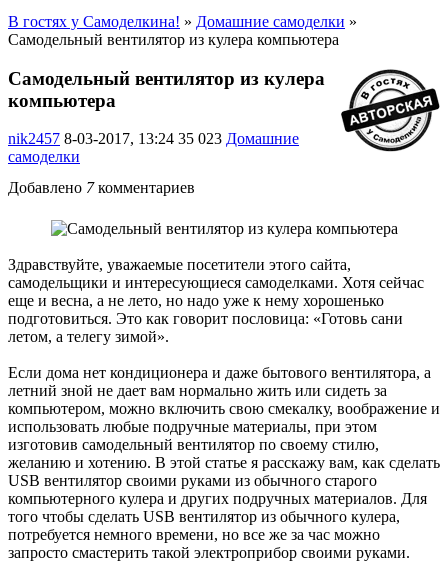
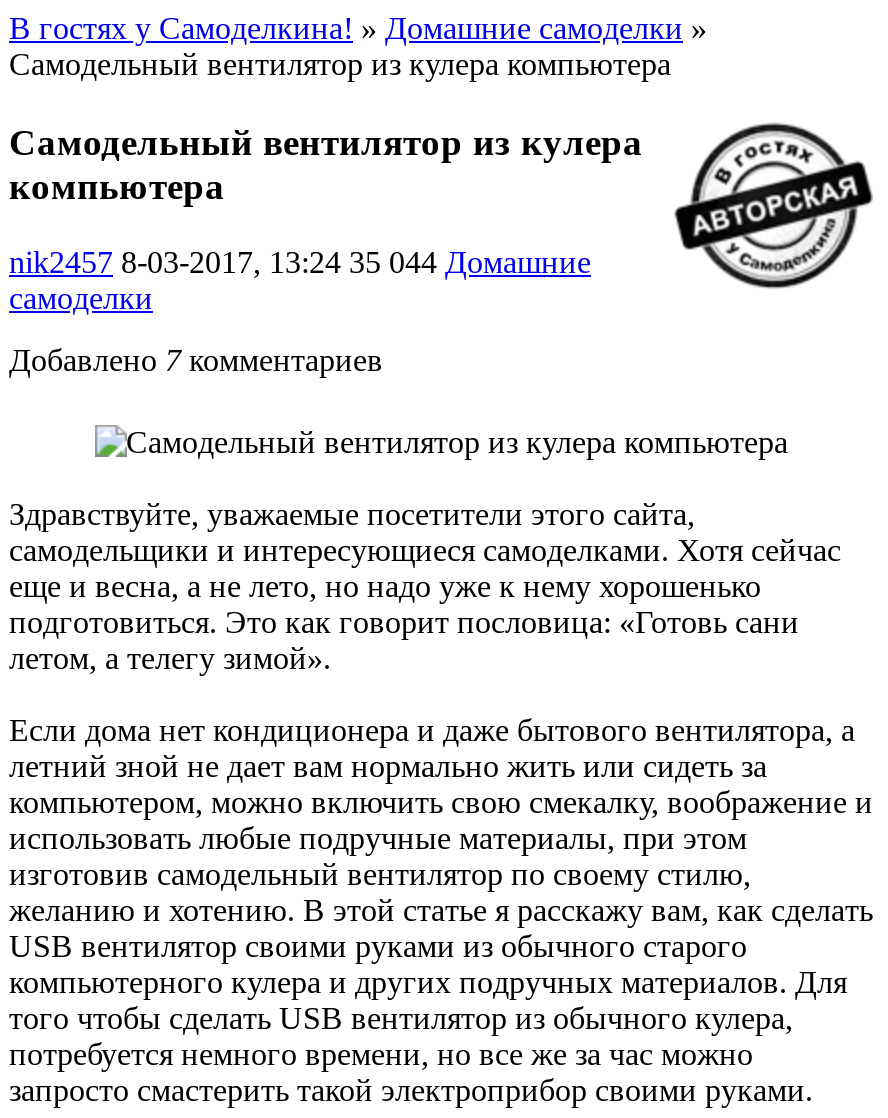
- nik2457 8-03-2017, 13:24 35 023 Домашние
+ nik2457 8-03-2017, 13:24 35 044 Домашние
